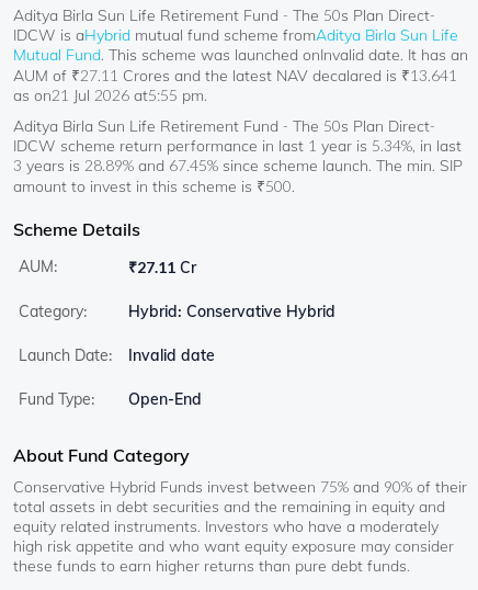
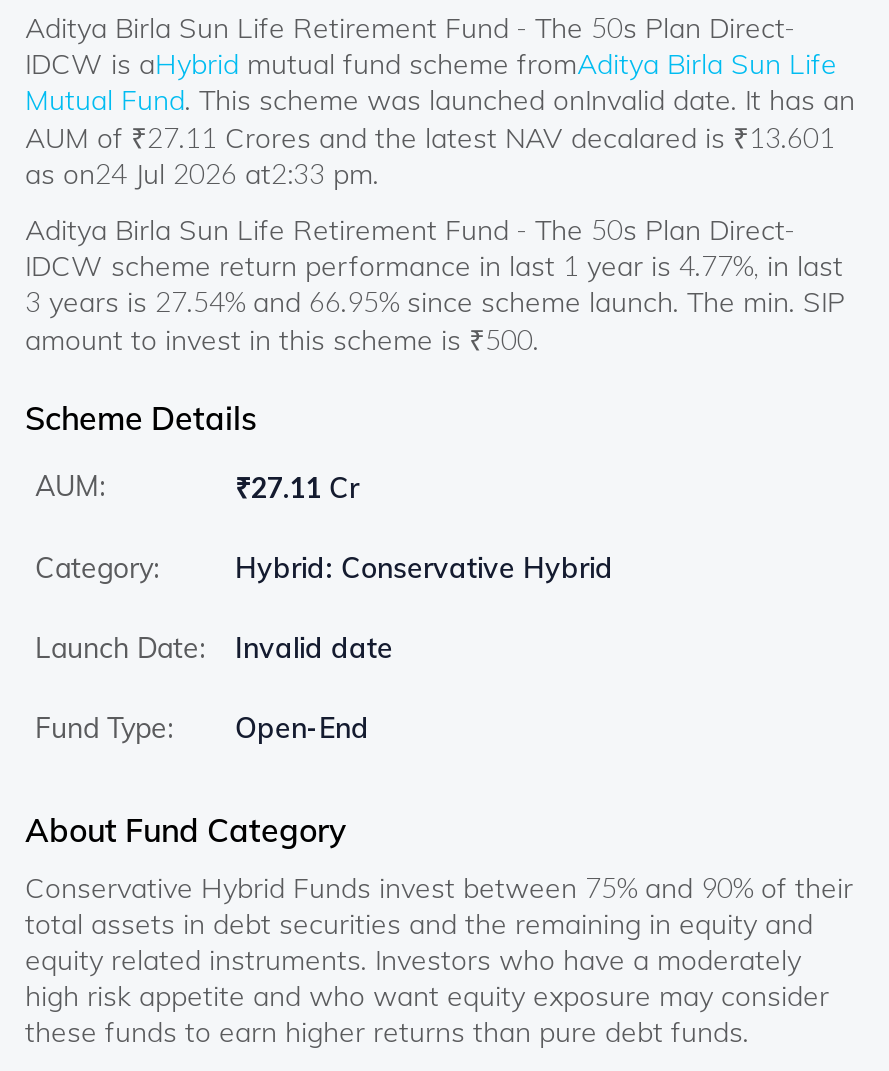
- AUM of ₹27.11 Crores and the latest NAV decalared is ₹13.641
+ AUM of ₹27.11 Crores and the latest NAV decalared is ₹13.601

- as on21 Jul 2026 at5:55 pm.
+ as on24 Jul 2026 at2:33 pm.

- IDCW scheme return performance in last 1 year is 5.34%, in last
+ IDCW scheme return performance in last 1 year is 4.77%, in last

- 3 years is 28.89% and 67.45% since scheme launch. The min. SIP
+ 3 years is 27.54% and 66.95% since scheme launch. The min. SIP
